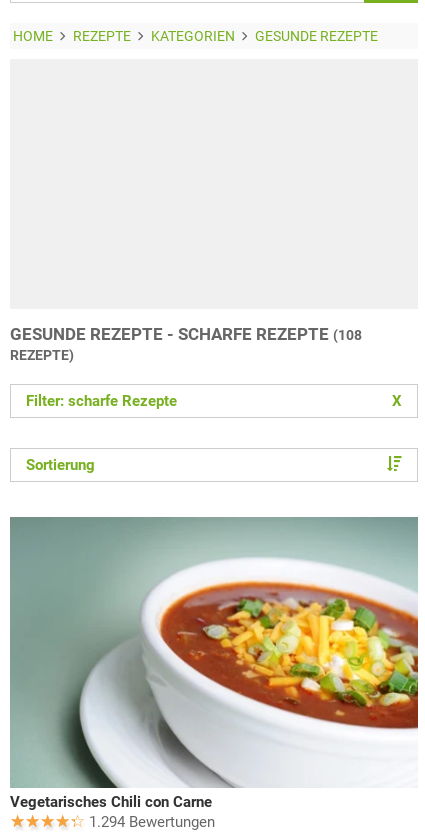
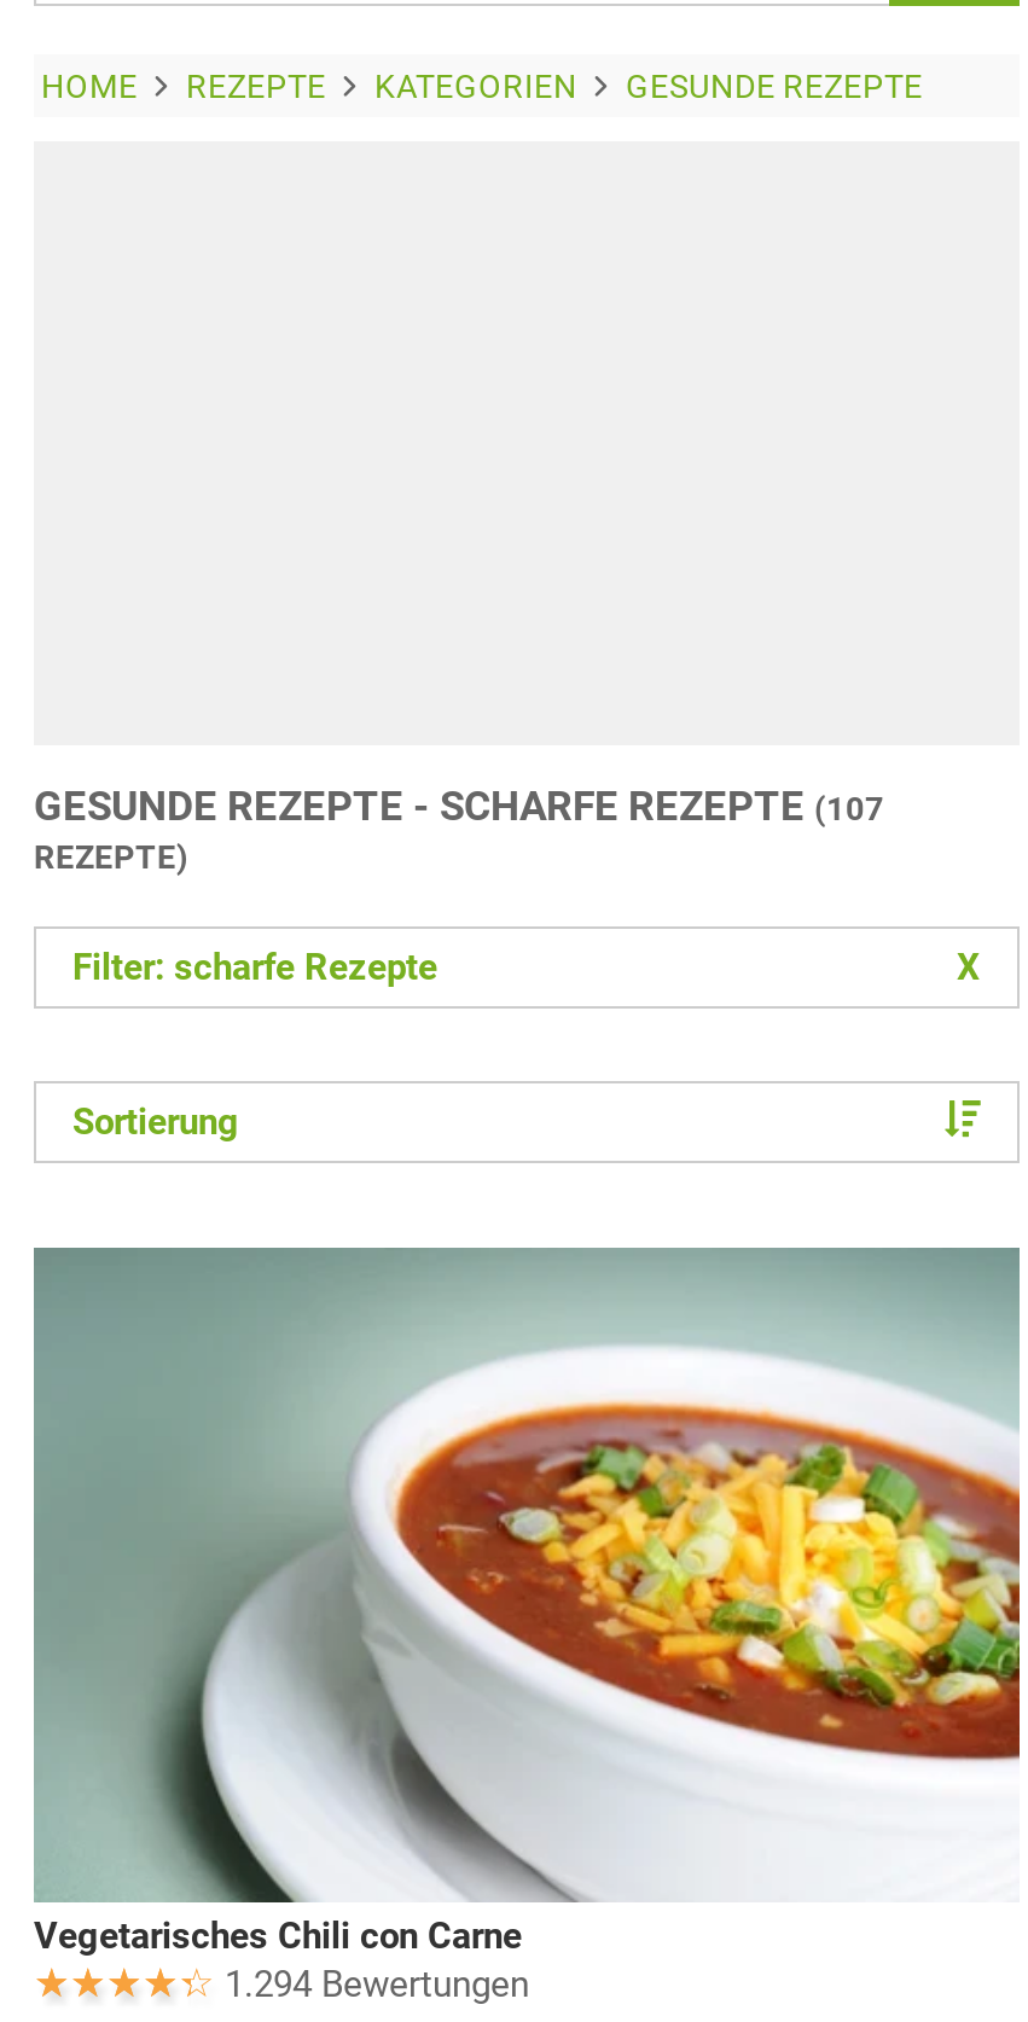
- GESUNDE REZEPTE - SCHARFE REZEPTE (108
+ GESUNDE REZEPTE - SCHARFE REZEPTE (107
